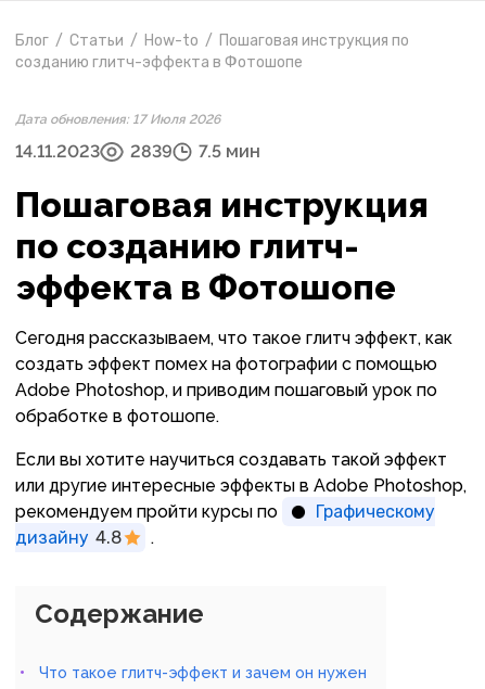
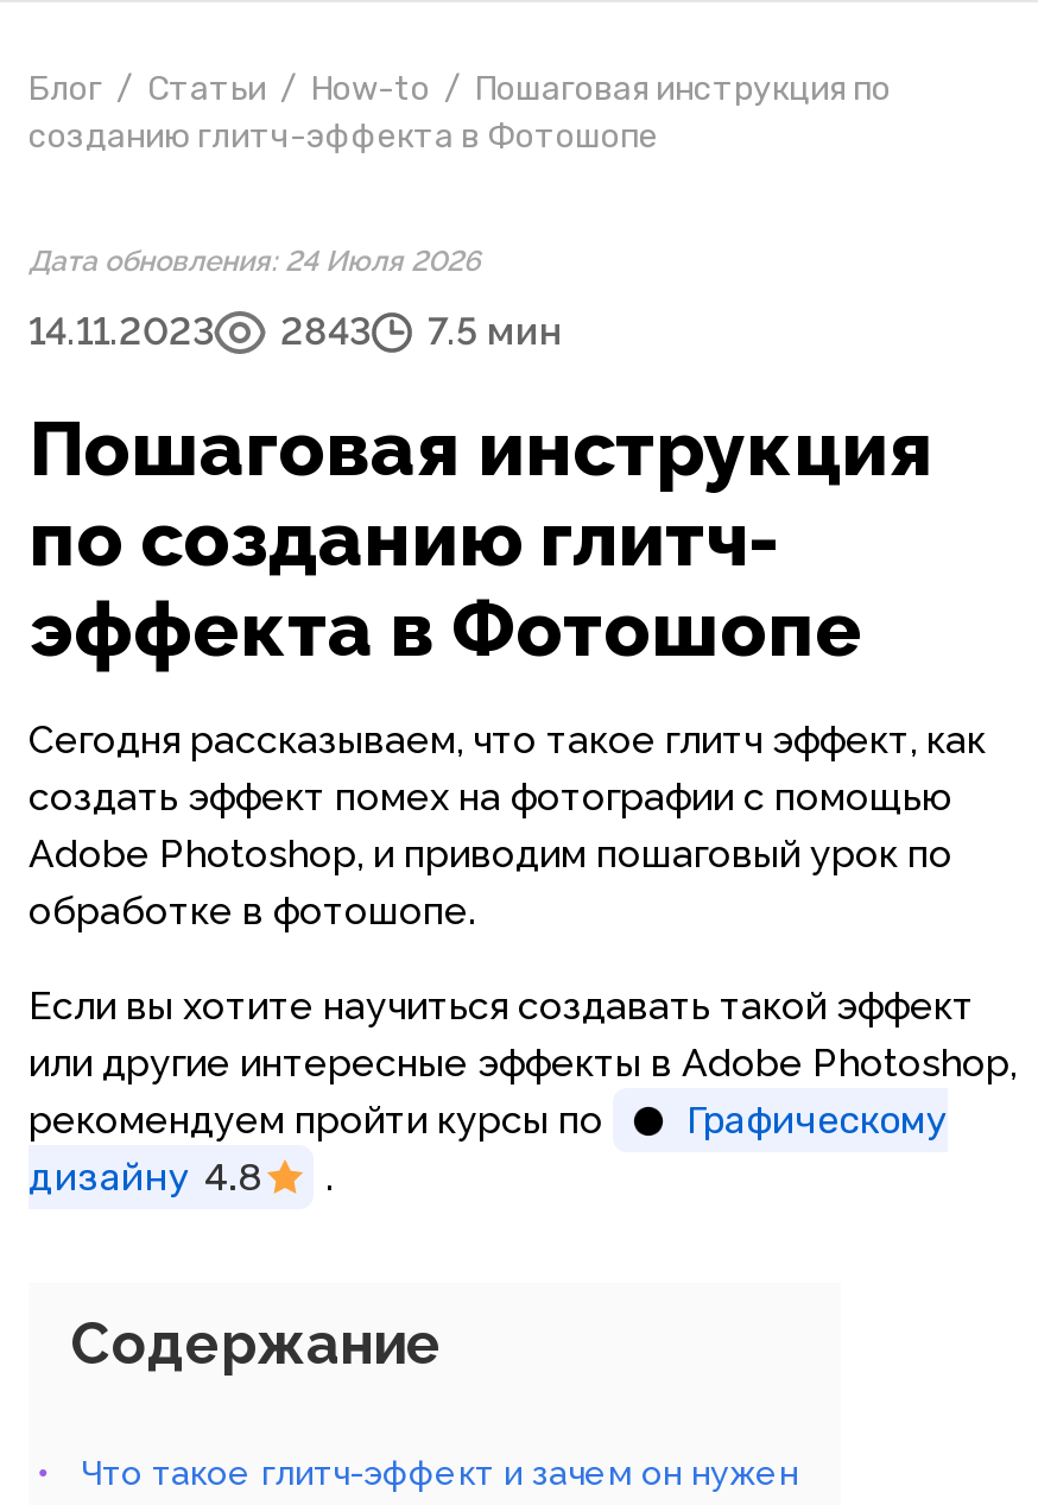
- Дата обновления: 17 Июля 2026
+ Дата обновления: 24 Июля 2026

- 14.11.2023 2839 7.5 мин
+ 14.11.2023 2843 7.5 мин
